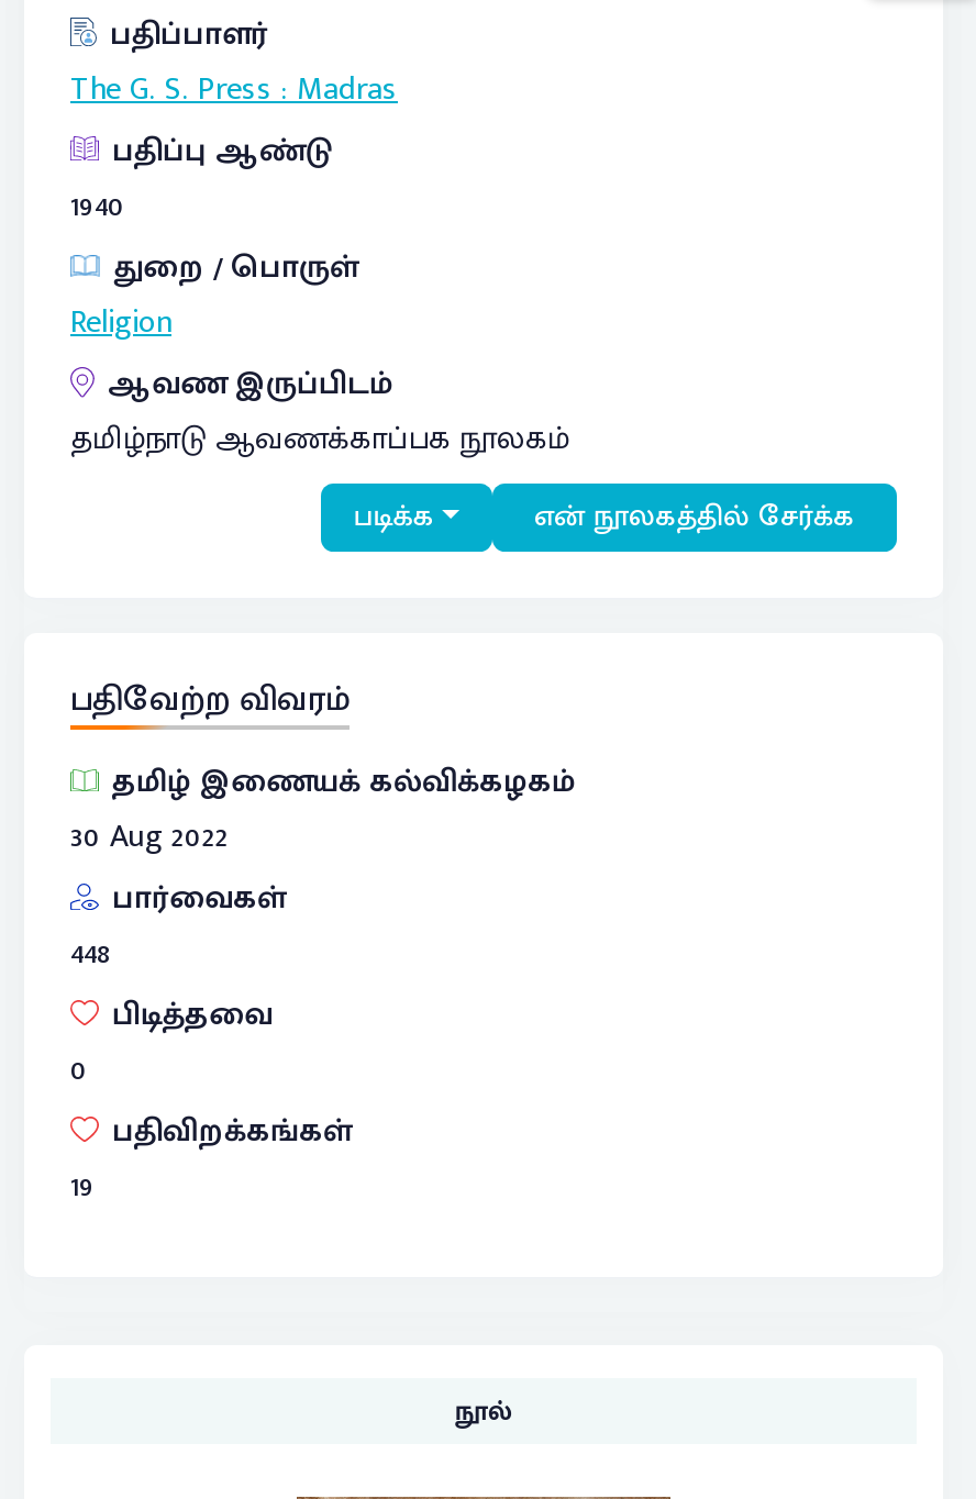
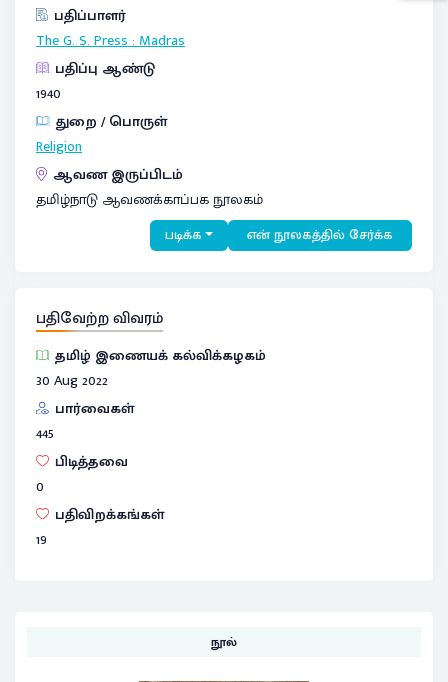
- 448
+ 445
